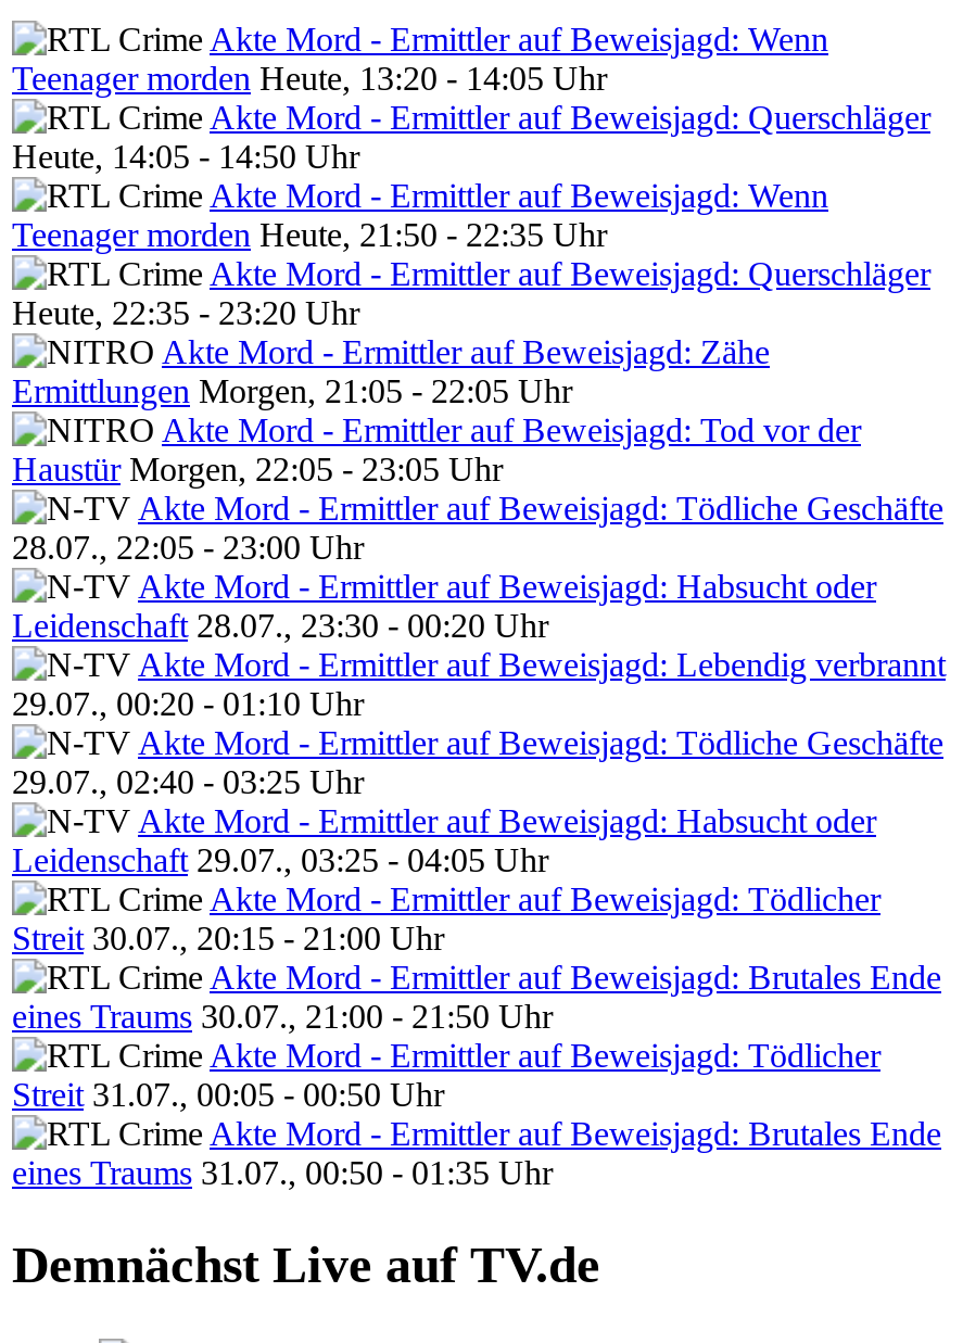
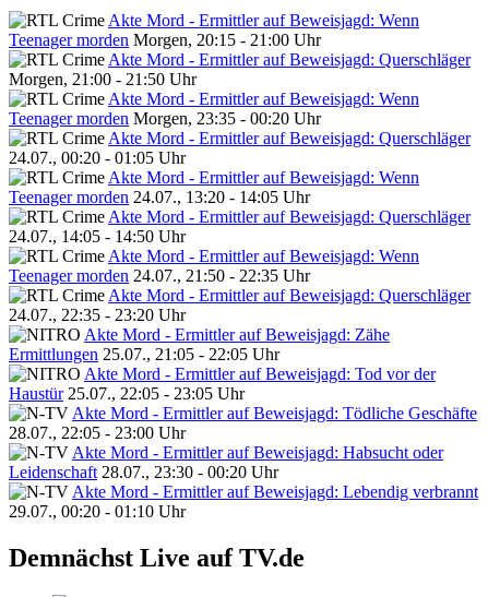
- Teenager morden Heute, 13:20 - 14:05 Uhr
+ Teenager morden Morgen, 20:15 - 21:00 Uhr

- Heute, 14:05 - 14:50 Uhr
+ Morgen, 21:00 - 21:50 Uhr

- Teenager morden Heute, 21:50 - 22:35 Uhr
+ Teenager morden Morgen, 23:35 - 00:20 Uhr

- Heute, 22:35 - 23:20 Uhr
+ 24.07., 00:20 - 01:05 Uhr
+ Akte Mord - Ermittler auf Beweisjagd: Wenn
+ Teenager morden 24.07., 13:20 - 14:05 Uhr
+ Akte Mord - Ermittler auf Beweisjagd: Querschläger
+ 24.07., 14:05 - 14:50 Uhr
+ Akte Mord - Ermittler auf Beweisjagd: Wenn
+ Teenager morden 24.07., 21:50 - 22:35 Uhr
+ Akte Mord - Ermittler auf Beweisjagd: Querschläger
+ 24.07., 22:35 - 23:20 Uhr

moved down: Akte Mord - Ermittler auf Beweisjagd: Zähe

- Ermittlungen Morgen, 21:05 - 22:05 Uhr
+ Ermittlungen 25.07., 21:05 - 22:05 Uhr

moved down: Akte Mord - Ermittler auf Beweisjagd: Tod vor der

- Haustür Morgen, 22:05 - 23:05 Uhr
+ Haustür 25.07., 22:05 - 23:05 Uhr

moved down: Akte Mord - Ermittler auf Beweisjagd: Tödliche Geschäfte | 28.07., 22:05 - 23:00 Uhr | Akte Mord - Ermittler auf Beweisjagd: Habsucht oder | Leidenschaft 28.07., 23:30 - 00:20 Uhr | Akte Mord - Ermittler auf Beweisjagd: Lebendig verbrannt | 29.07., 00:20 - 01:10 Uhr

- Akte Mord - Ermittler auf Beweisjagd: Tödliche Geschäfte
- 29.07., 02:40 - 03:25 Uhr
- Akte Mord - Ermittler auf Beweisjagd: Habsucht oder
- Leidenschaft 29.07., 03:25 - 04:05 Uhr
- Akte Mord - Ermittler auf Beweisjagd: Tödlicher
- Streit 30.07., 20:15 - 21:00 Uhr
- Akte Mord - Ermittler auf Beweisjagd: Brutales Ende
- eines Traums 30.07., 21:00 - 21:50 Uhr
- Akte Mord - Ermittler auf Beweisjagd: Tödlicher
- Streit 31.07., 00:05 - 00:50 Uhr
- Akte Mord - Ermittler auf Beweisjagd: Brutales Ende
- eines Traums 31.07., 00:50 - 01:35 Uhr
